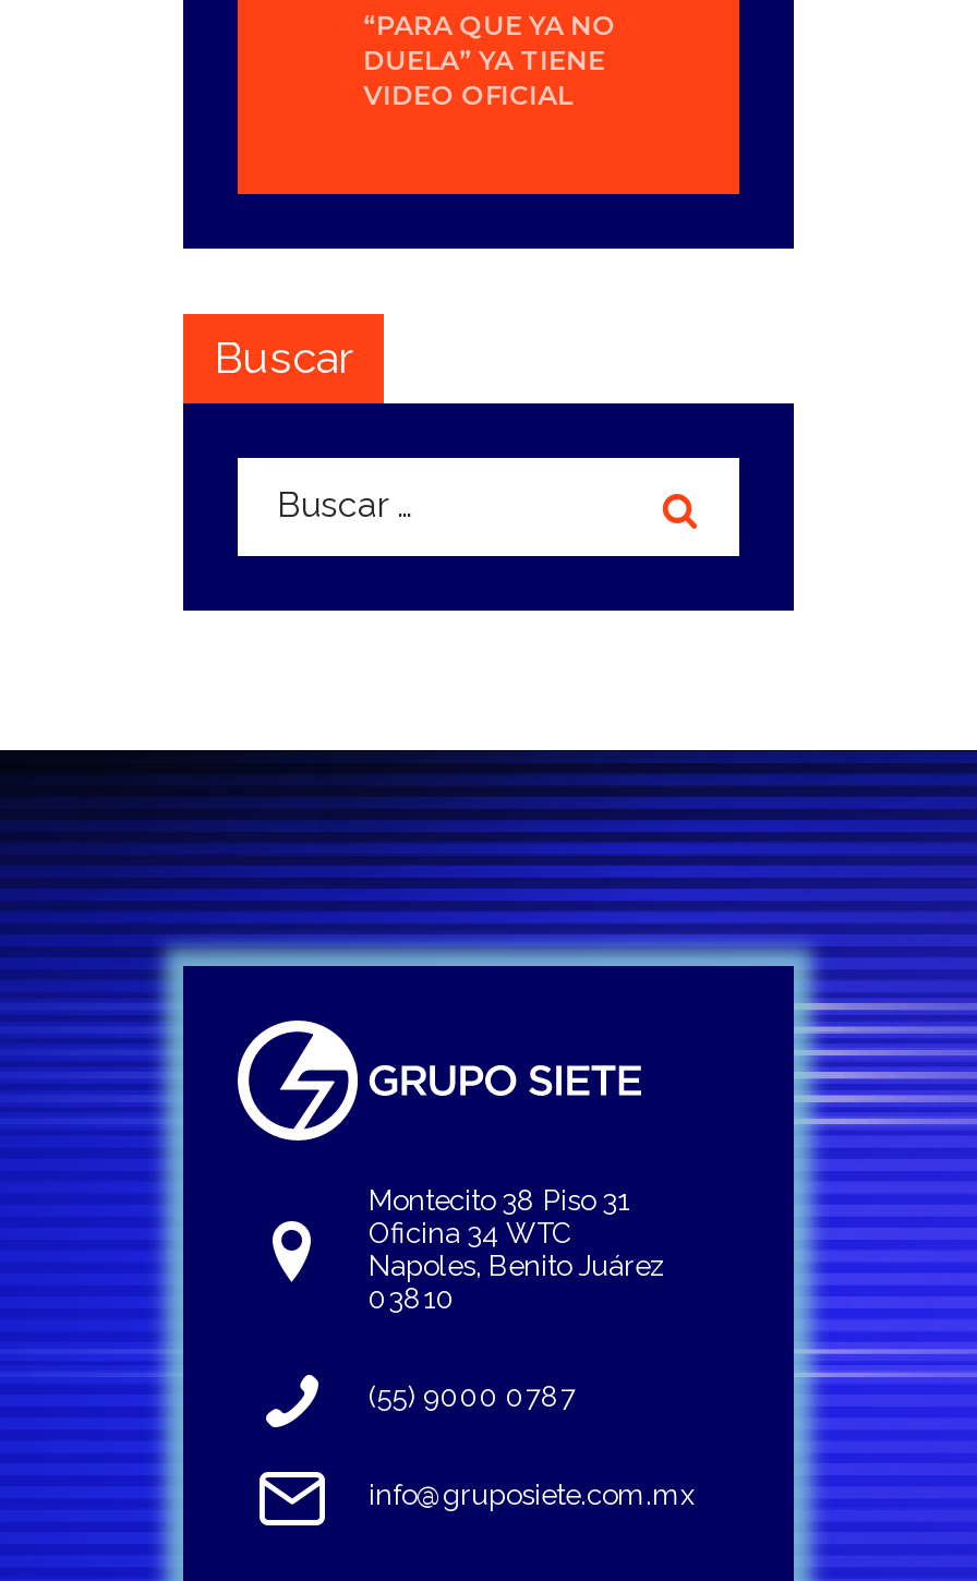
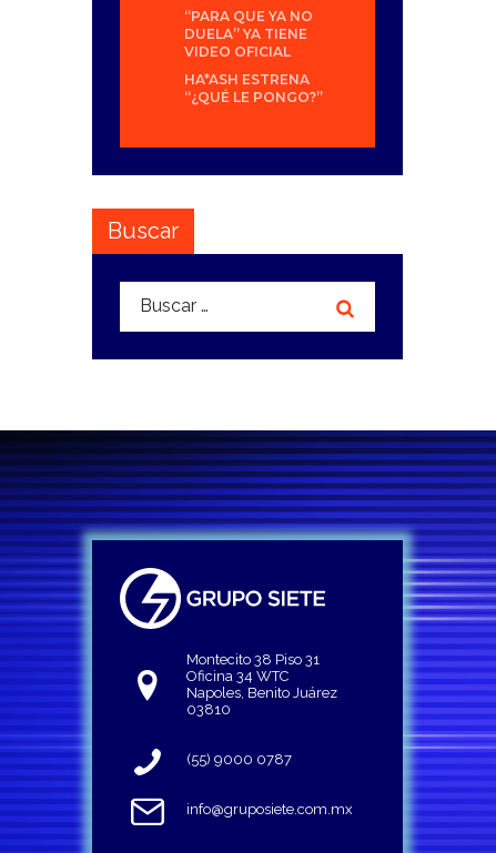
+ HA*ASH ESTRENA
+ “¿QUÉ LE PONGO?”
